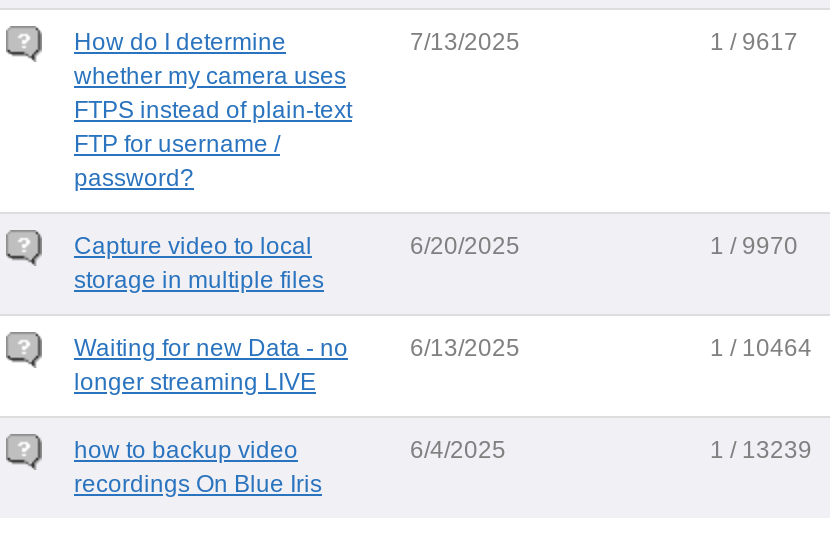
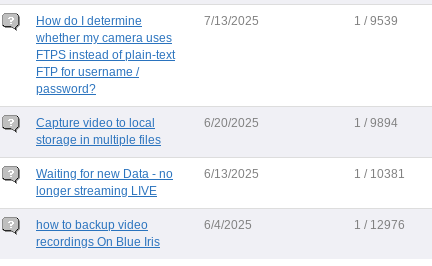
- 1 / 9617
+ 1 / 9539

- 1 / 9970
+ 1 / 9894

- 1 / 10464
+ 1 / 10381

- 1 / 13239
+ 1 / 12976
